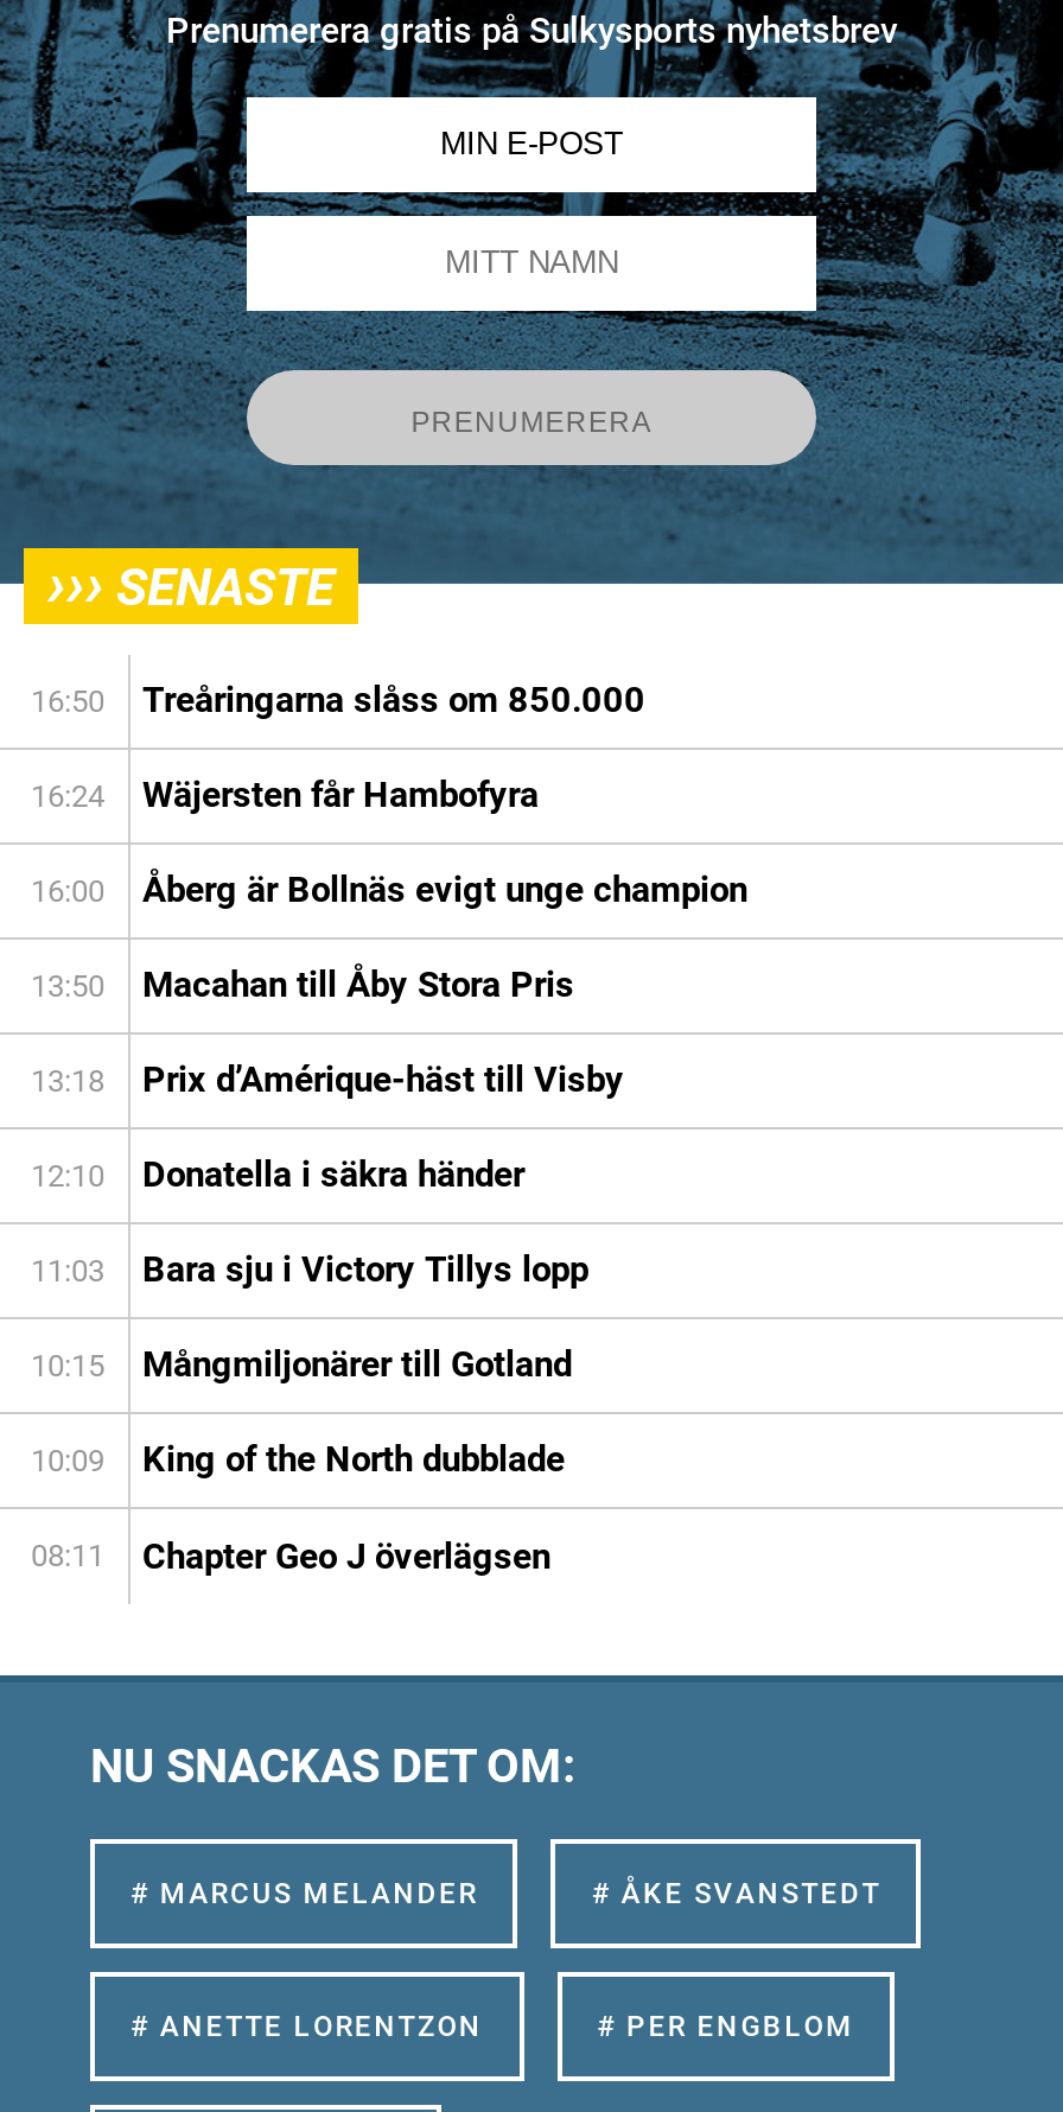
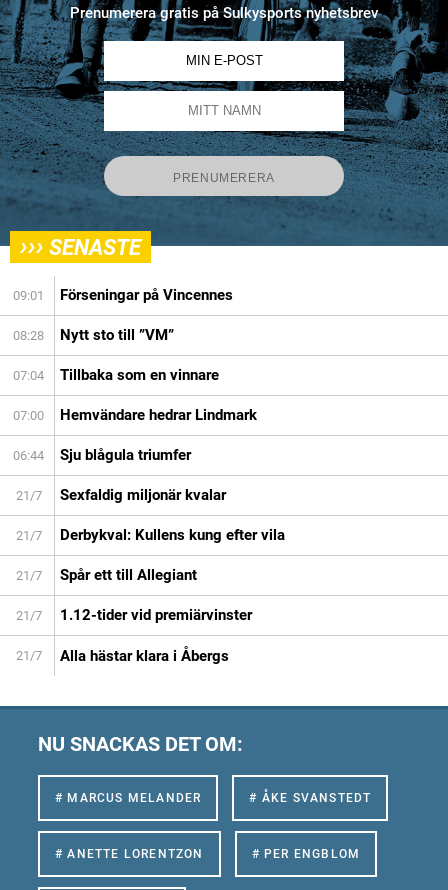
- 16:50
- Treåringarna slåss om 850.000
+ 09:01
+ Förseningar på Vincennes

- 16:24
- Wäjersten får Hambofyra
+ 08:28
+ Nytt sto till ”VM”

- 16:00
- Åberg är Bollnäs evigt unge champion
+ 07:04
+ Tillbaka som en vinnare

- 13:50
- Macahan till Åby Stora Pris
+ 07:00
+ Hemvändare hedrar Lindmark

- 13:18
- Prix d’Amérique-häst till Visby
+ 06:44
+ Sju blågula triumfer

- 12:10
- Donatella i säkra händer
+ 21/7
+ Sexfaldig miljonär kvalar

- 11:03
- Bara sju i Victory Tillys lopp
+ 21/7
+ Derbykval: Kullens kung efter vila

- 10:15
- Mångmiljonärer till Gotland
+ 21/7
+ Spår ett till Allegiant

- 10:09
- King of the North dubblade
+ 21/7
+ 1.12-tider vid premiärvinster

- 08:11
- Chapter Geo J överlägsen
+ 21/7
+ Alla hästar klara i Åbergs
